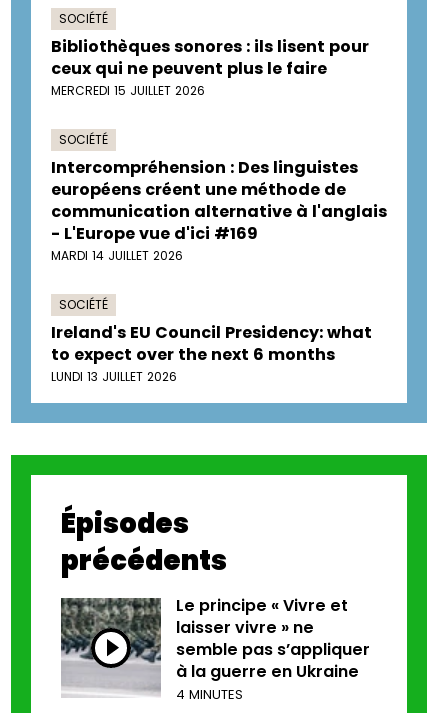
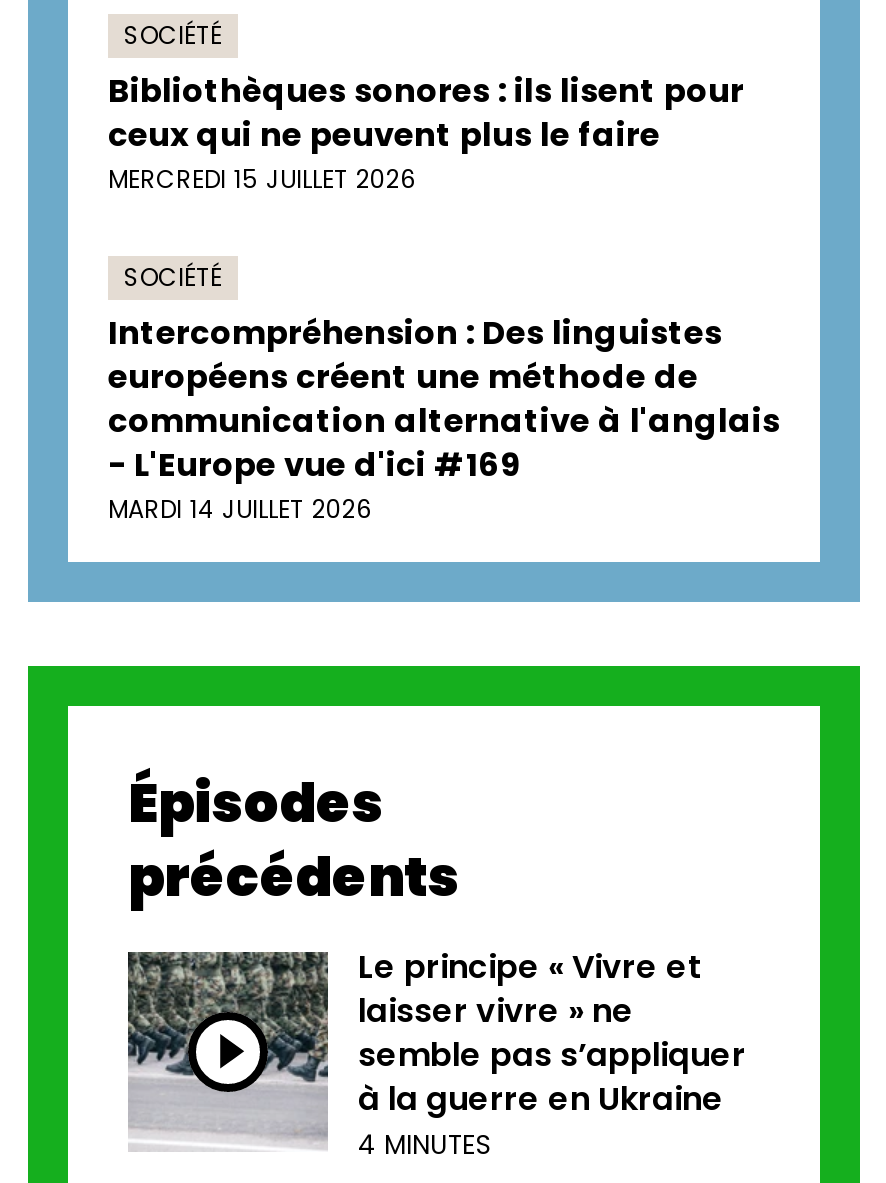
- SOCIÉTÉ
- Ireland's EU Council Presidency: what
- to expect over the next 6 months
- LUNDI 13 JUILLET 2026
